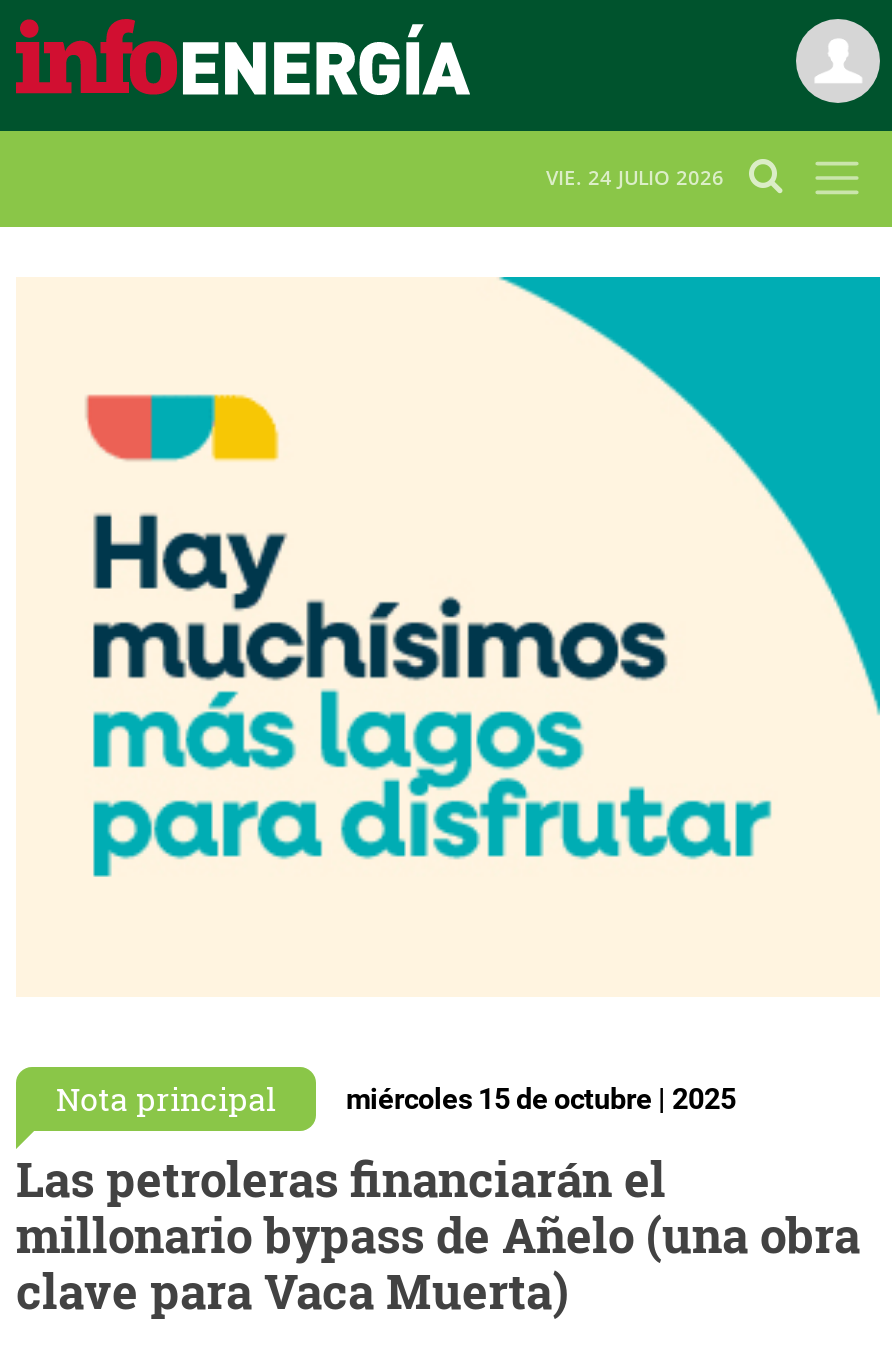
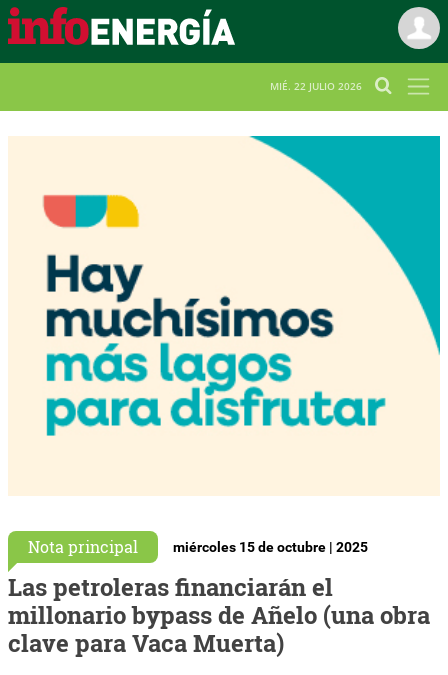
- VIE. 24 JULIO 2026
+ MIÉ. 22 JULIO 2026
